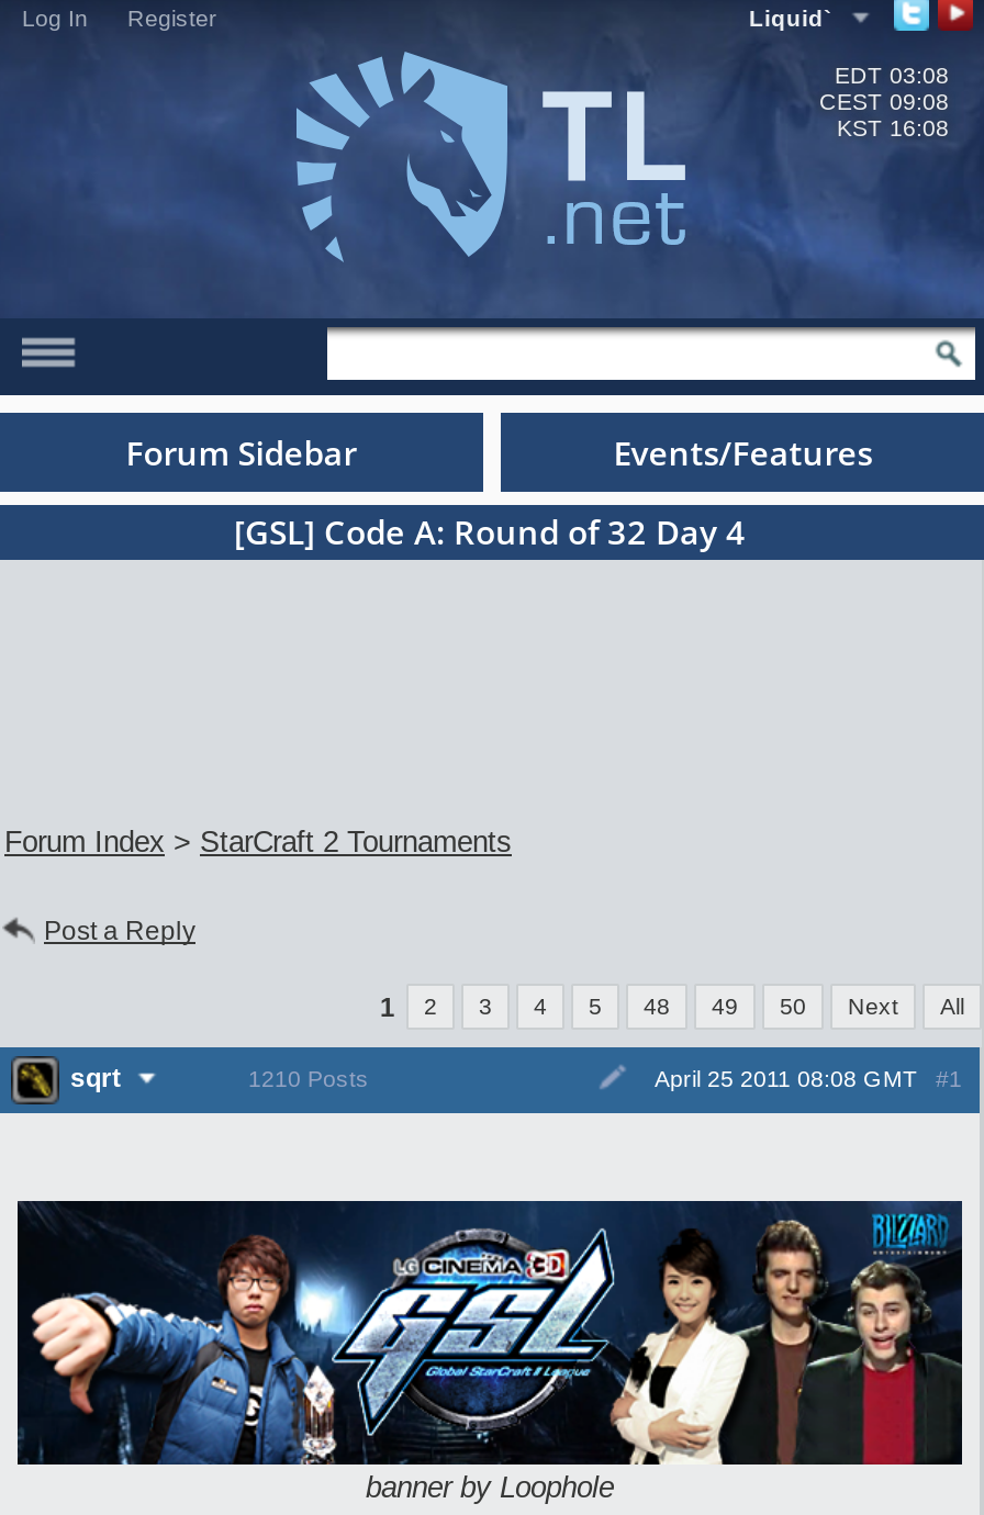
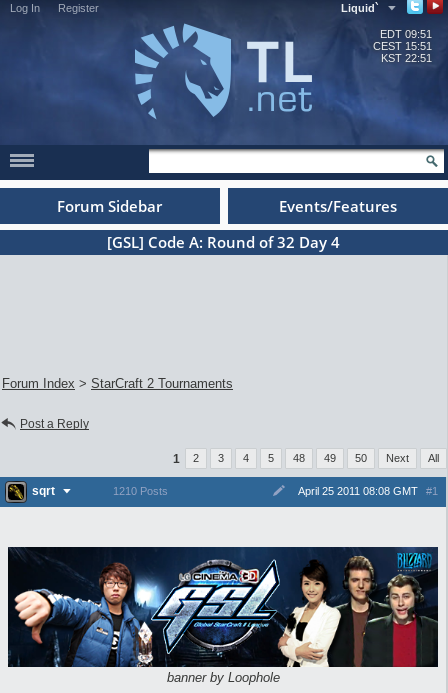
- EDT 03:08
+ EDT 09:51

- CEST 09:08
+ CEST 15:51

- KST 16:08
+ KST 22:51
